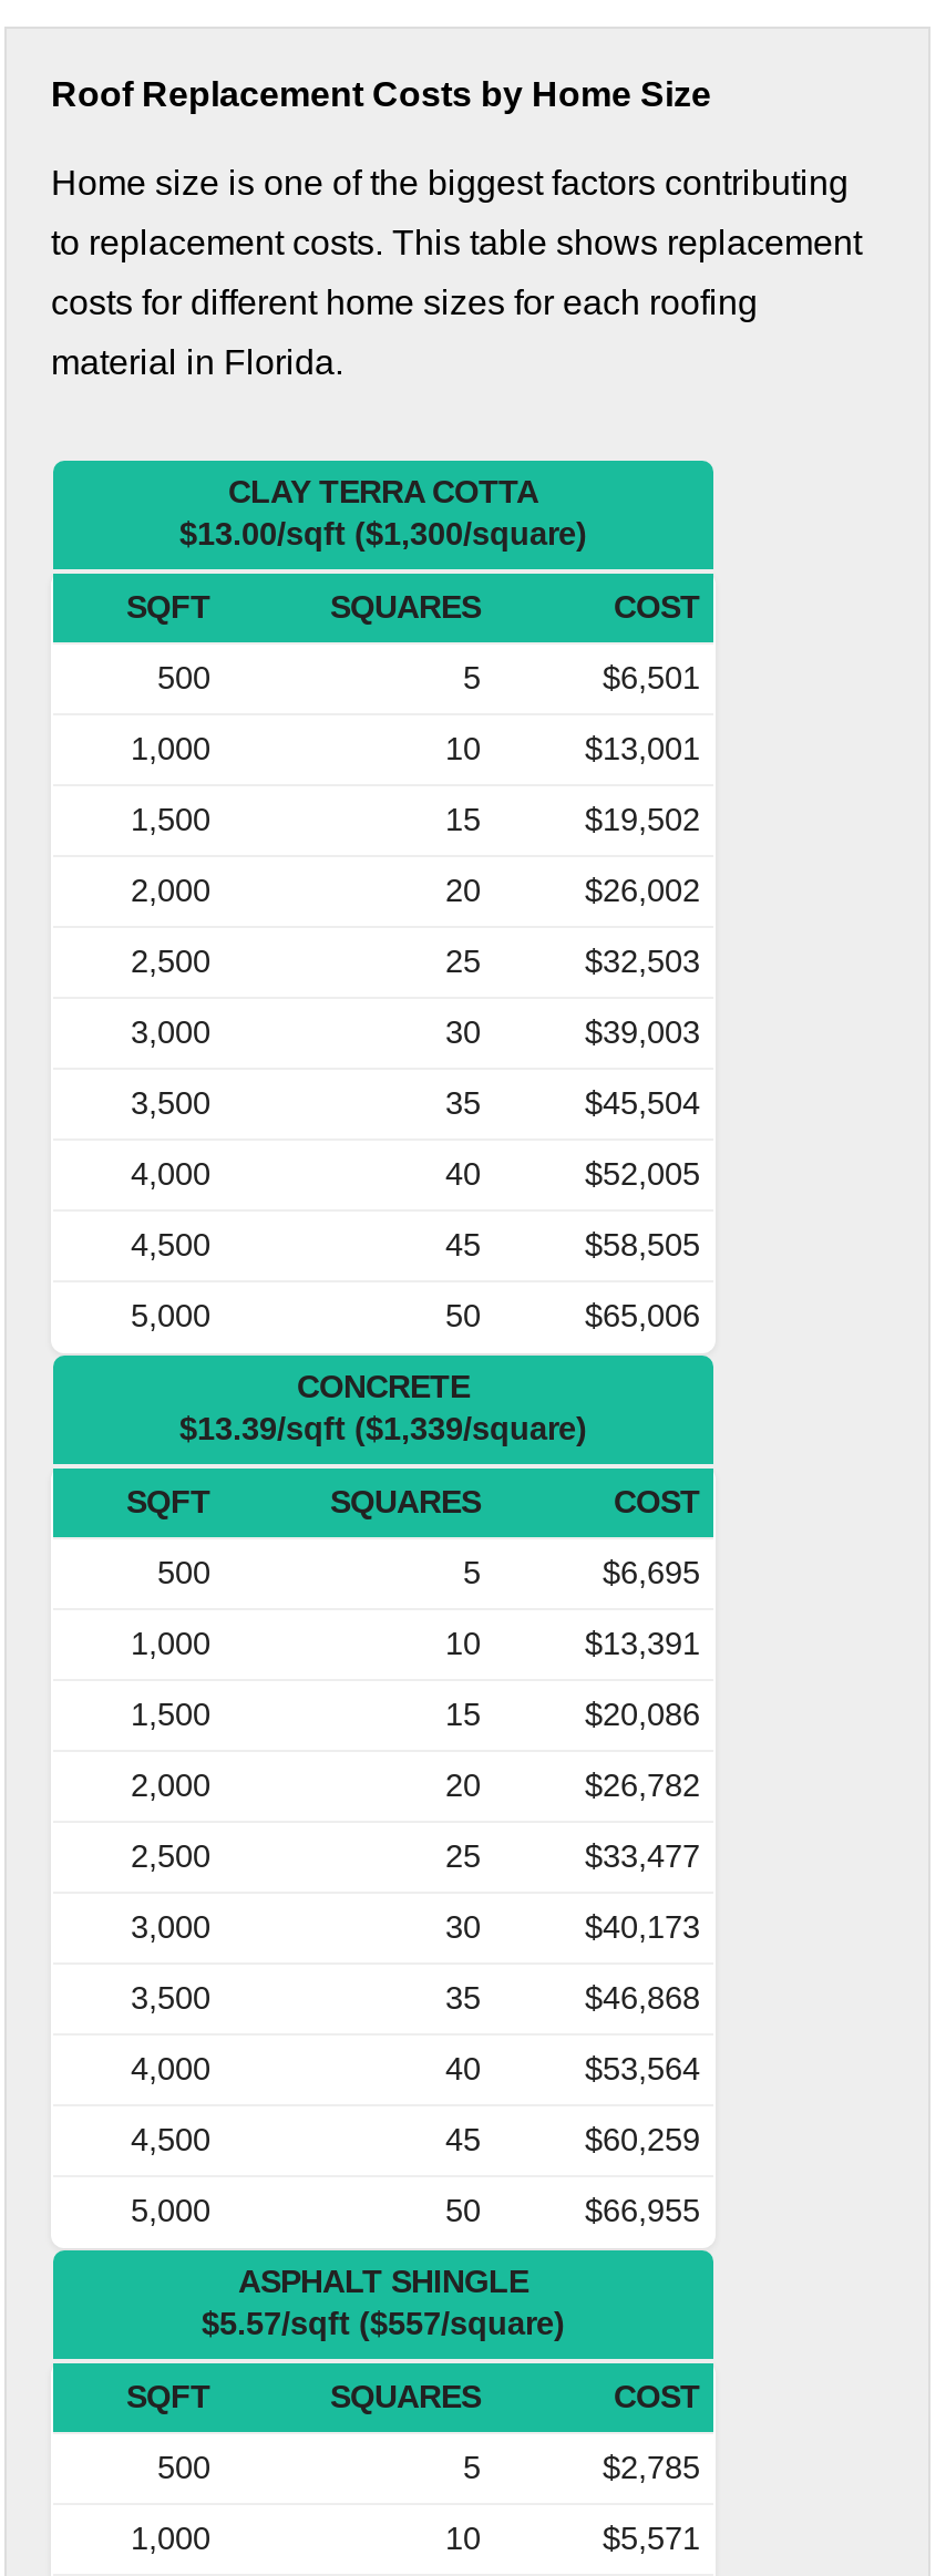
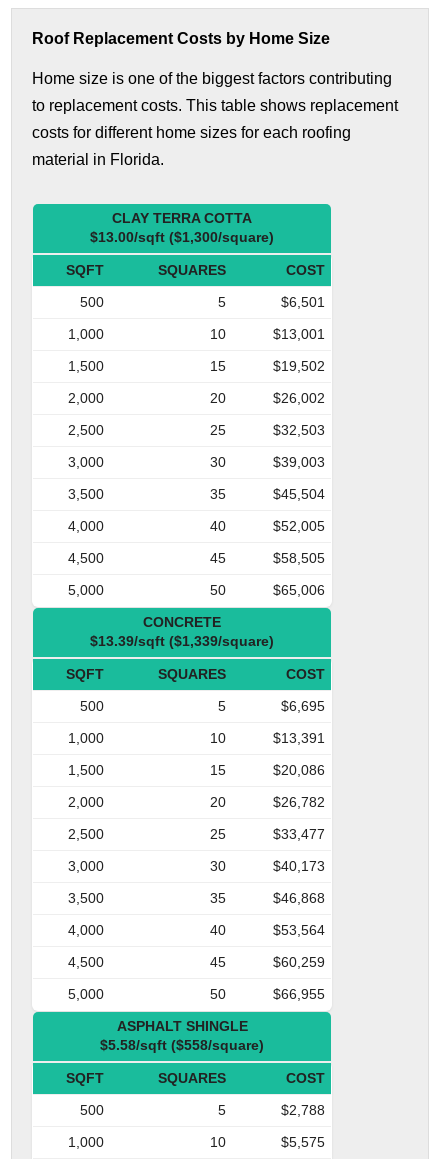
- $5.57/sqft ($557/square)
+ $5.58/sqft ($558/square)

- $2,785
+ $2,788

- $5,571
+ $5,575
